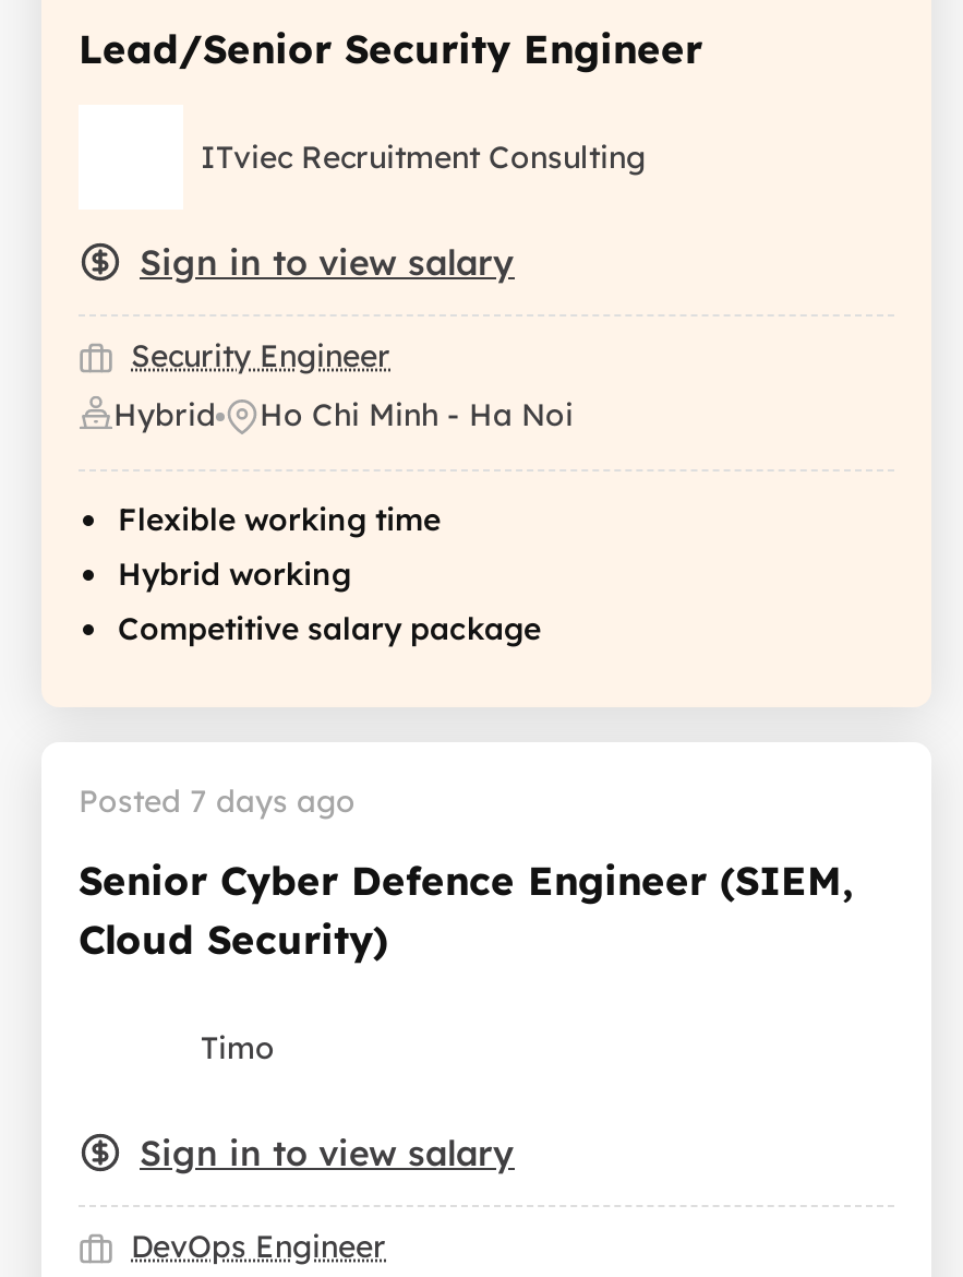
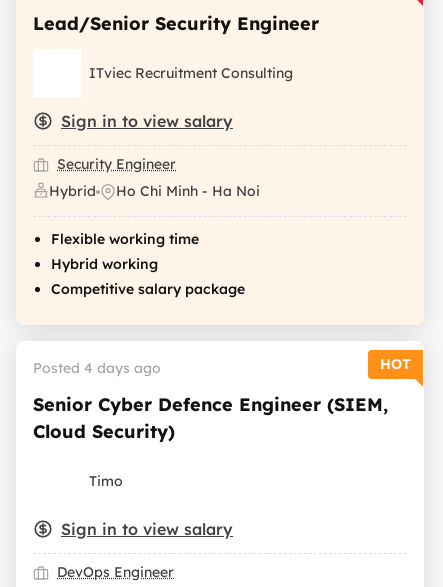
- Posted 7 days ago
+ HOT
+ Posted 4 days ago
